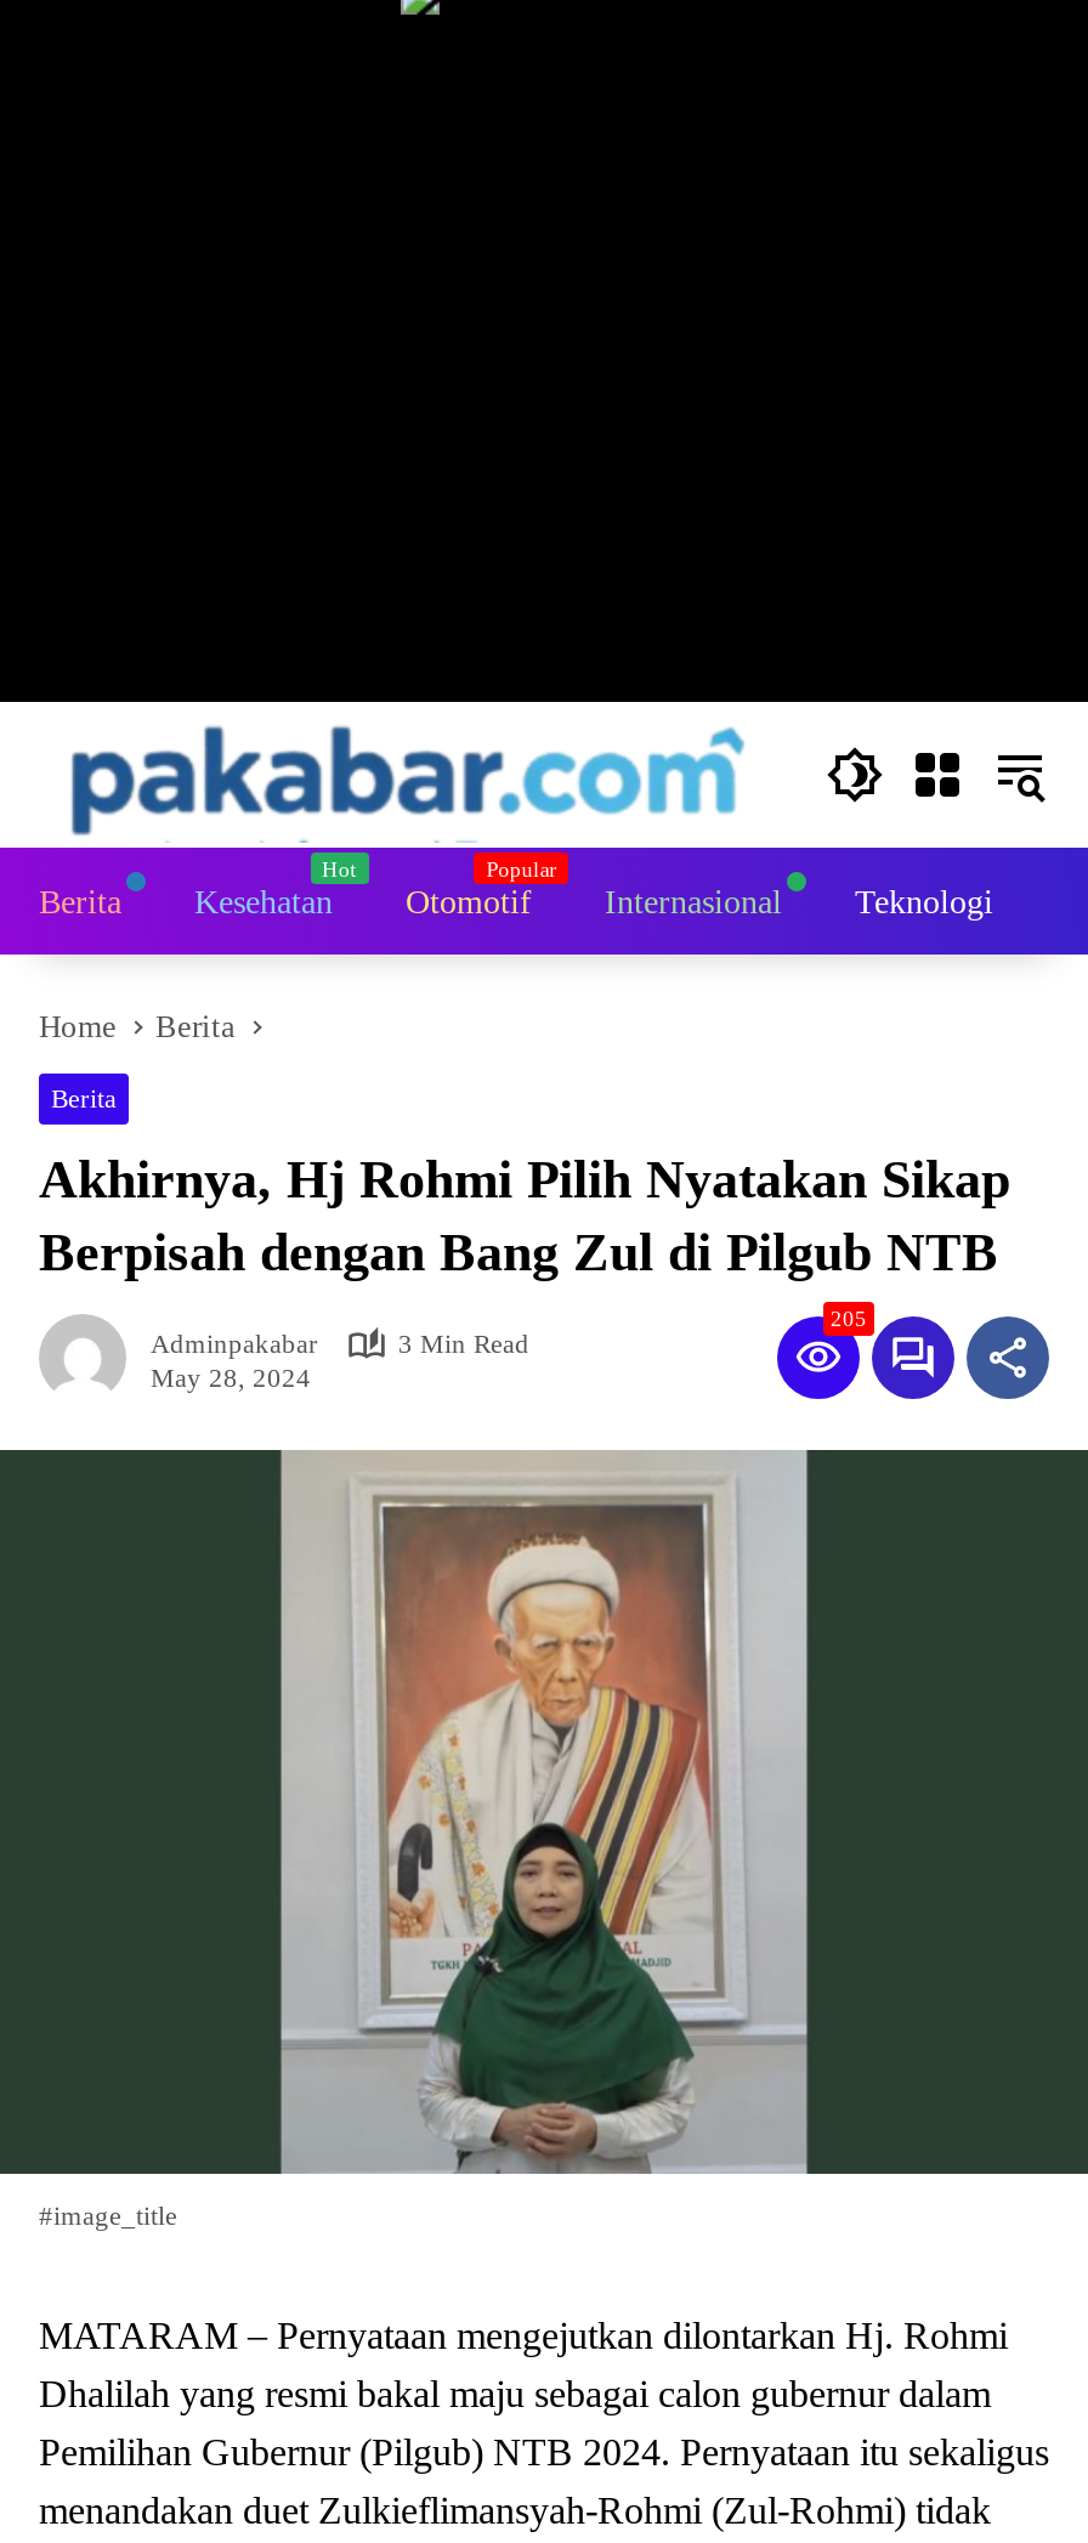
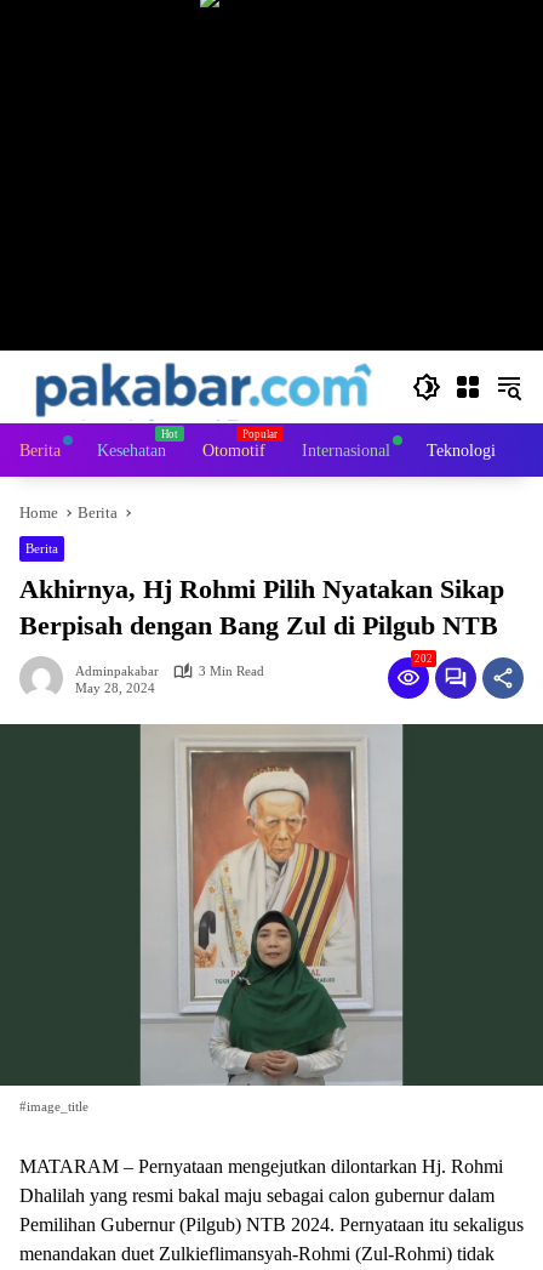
- 205
+ 202
